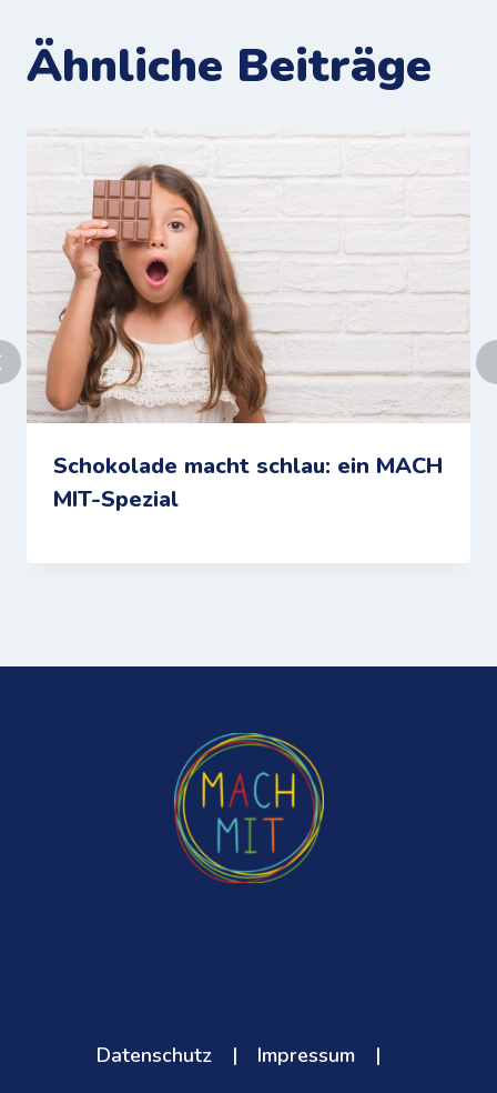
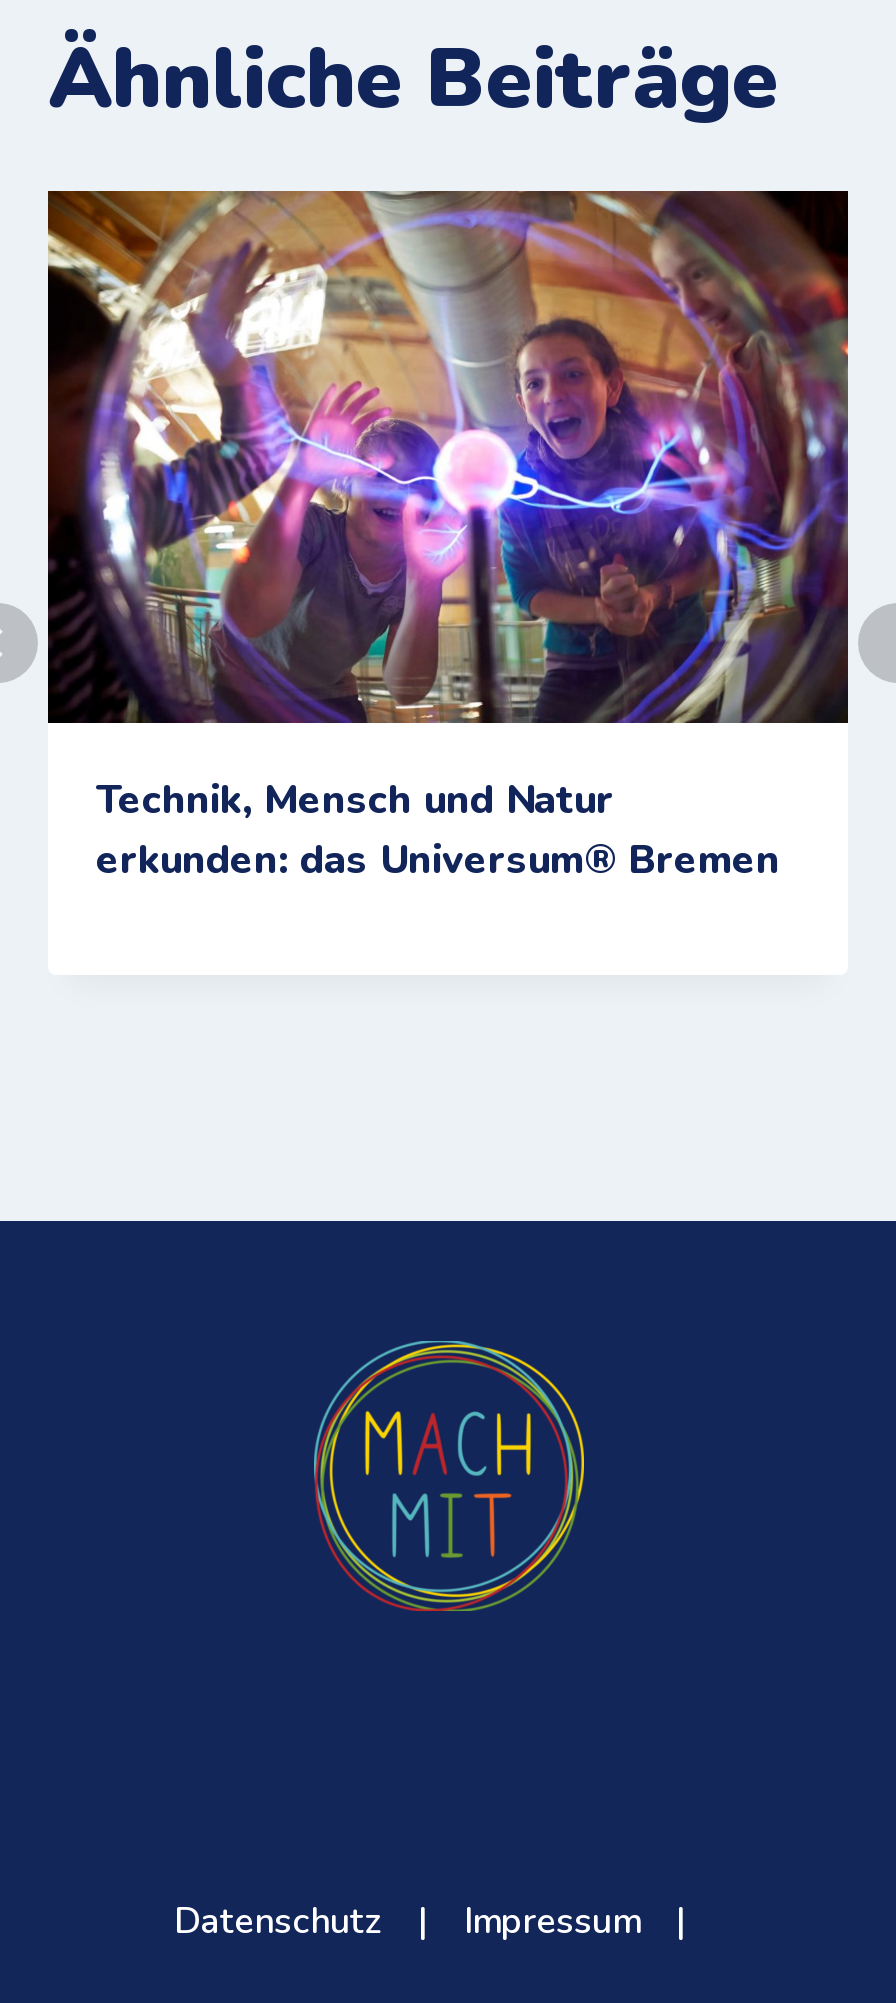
- [image]
- Schokolade macht schlau: ein MACH
- MIT-Spezial
+ [image]
+ Technik, Mensch und Natur
+ erkunden: das Universum® Bremen
